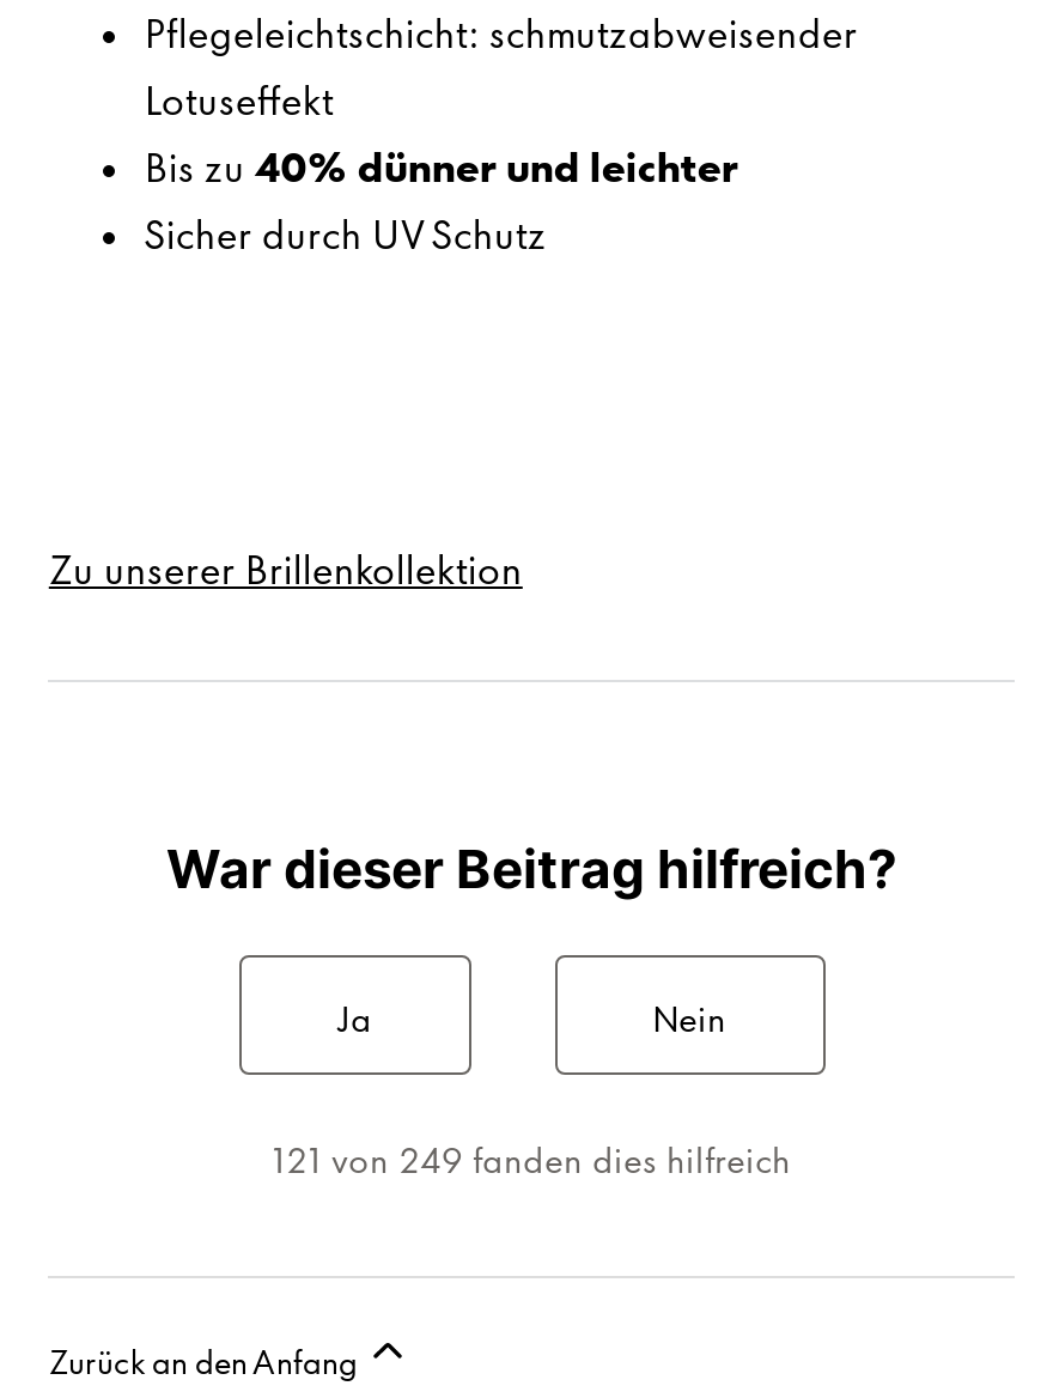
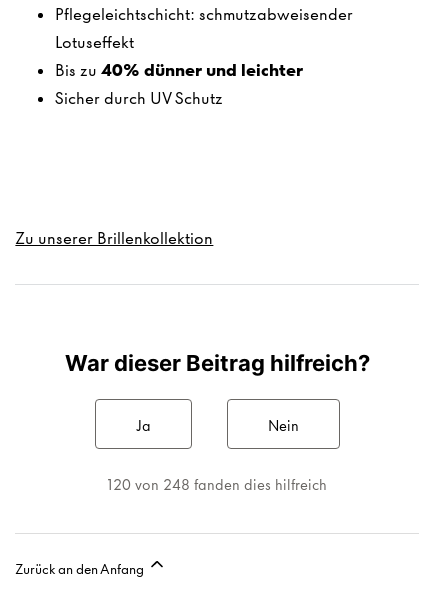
- 121 von 249 fanden dies hilfreich
+ 120 von 248 fanden dies hilfreich
